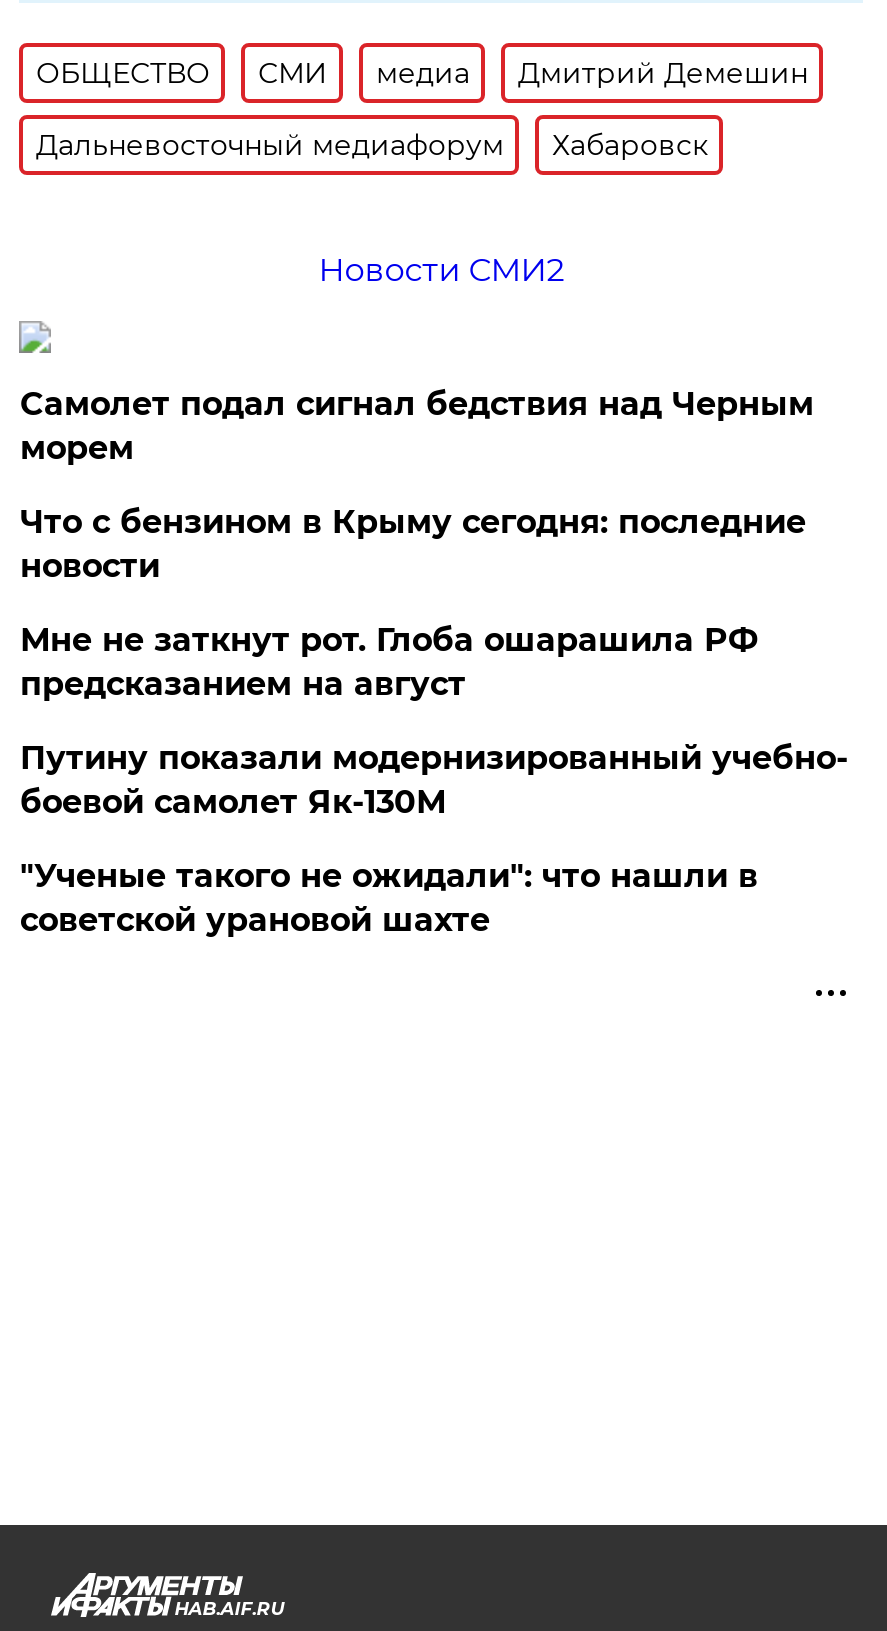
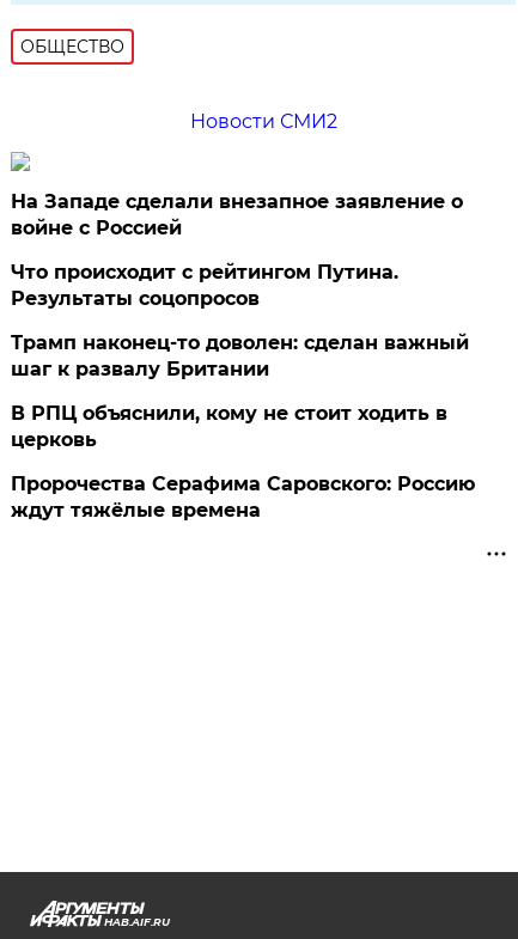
- СМИ
- медиа
- Дмитрий Демешин
- Дальневосточный медиафорум
- Хабаровск

- Самолет подал сигнал бедствия над Черным
- морем
+ На Западе сделали внезапное заявление о
+ войне с Россией

- Что с бензином в Крыму сегодня: последние
- новости
+ Что происходит с рейтингом Путина.
+ Результаты соцопросов

- Мне не заткнут рот. Глоба ошарашила РФ
- предсказанием на август
+ Трамп наконец-то доволен: сделан важный
+ шаг к развалу Британии

- Путину показали модернизированный учебно-
- боевой самолет Як-130М
+ В РПЦ объяснили, кому не стоит ходить в
+ церковь

- "Ученые такого не ожидали": что нашли в
- советской урановой шахте
+ Пророчества Серафима Саровского: Россию
+ ждут тяжёлые времена
